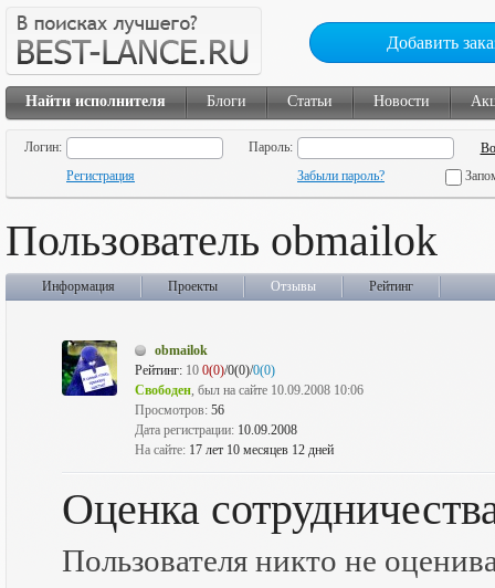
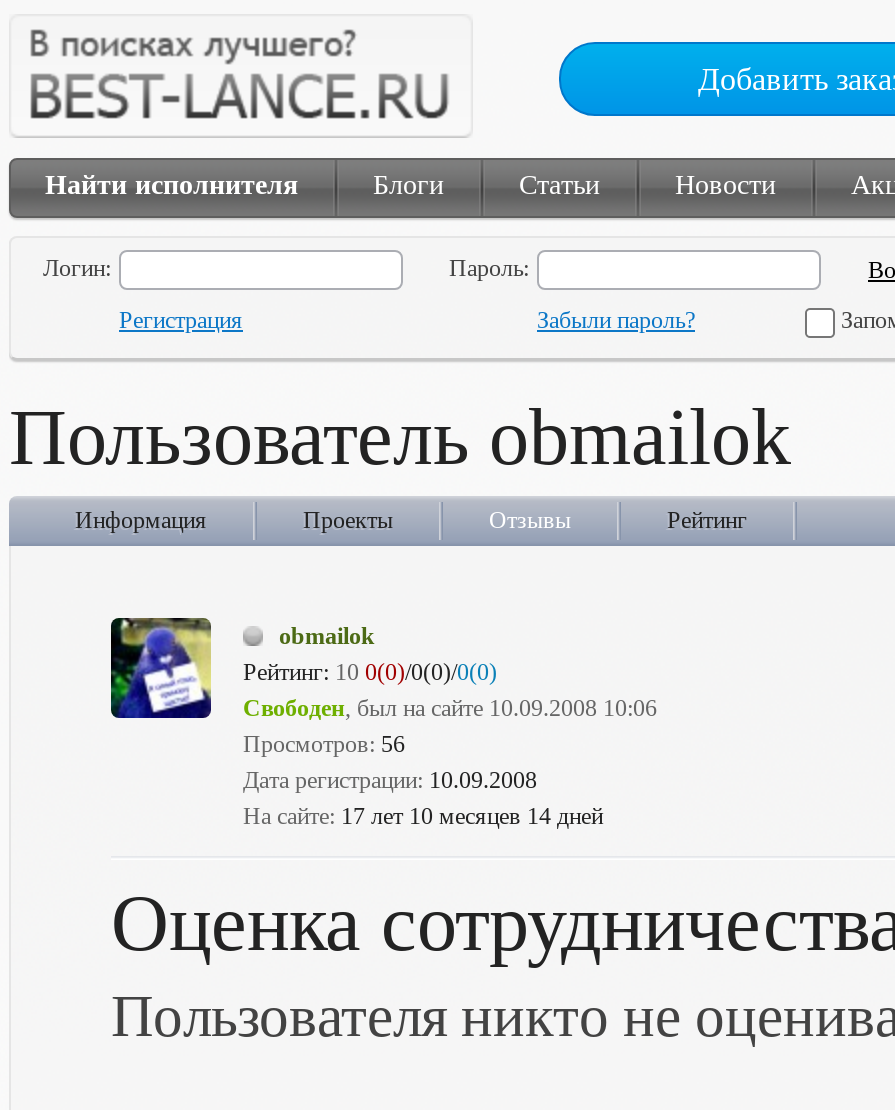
- На сайте: 17 лет 10 месяцев 12 дней
+ На сайте: 17 лет 10 месяцев 14 дней
